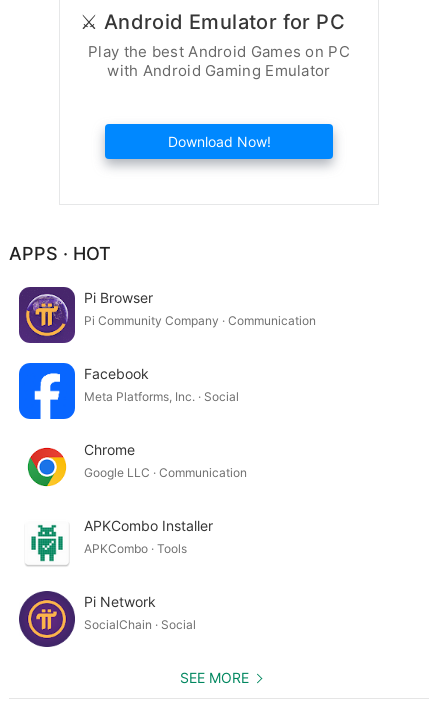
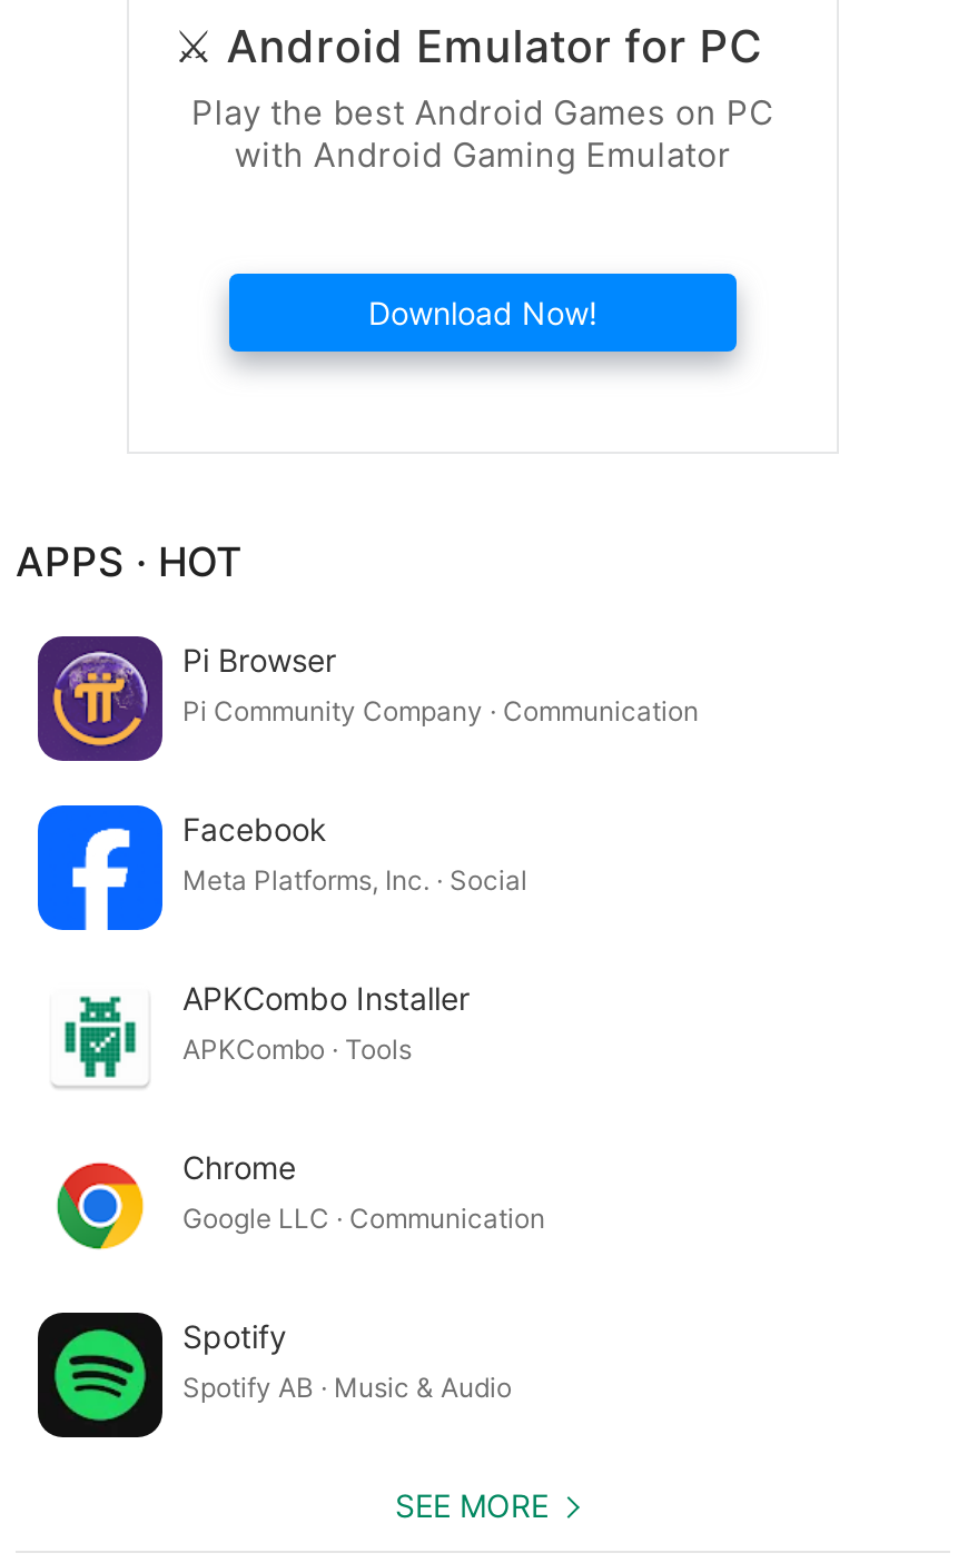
moved down: [image] | Chrome | Google LLC · Communication

moved up: [image] | APKCombo Installer | APKCombo · Tools

- [image]
- Pi Network
- SocialChain · Social
+ [image]
+ Spotify
+ Spotify AB · Music & Audio
